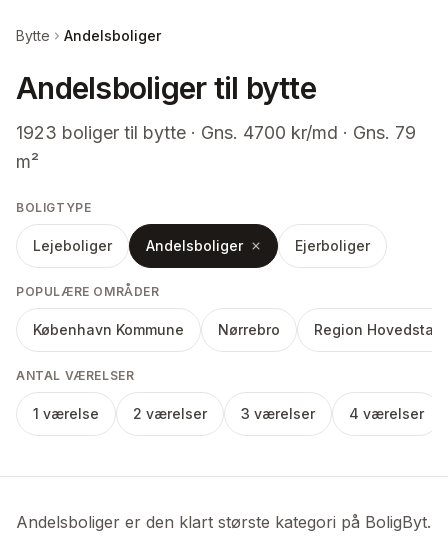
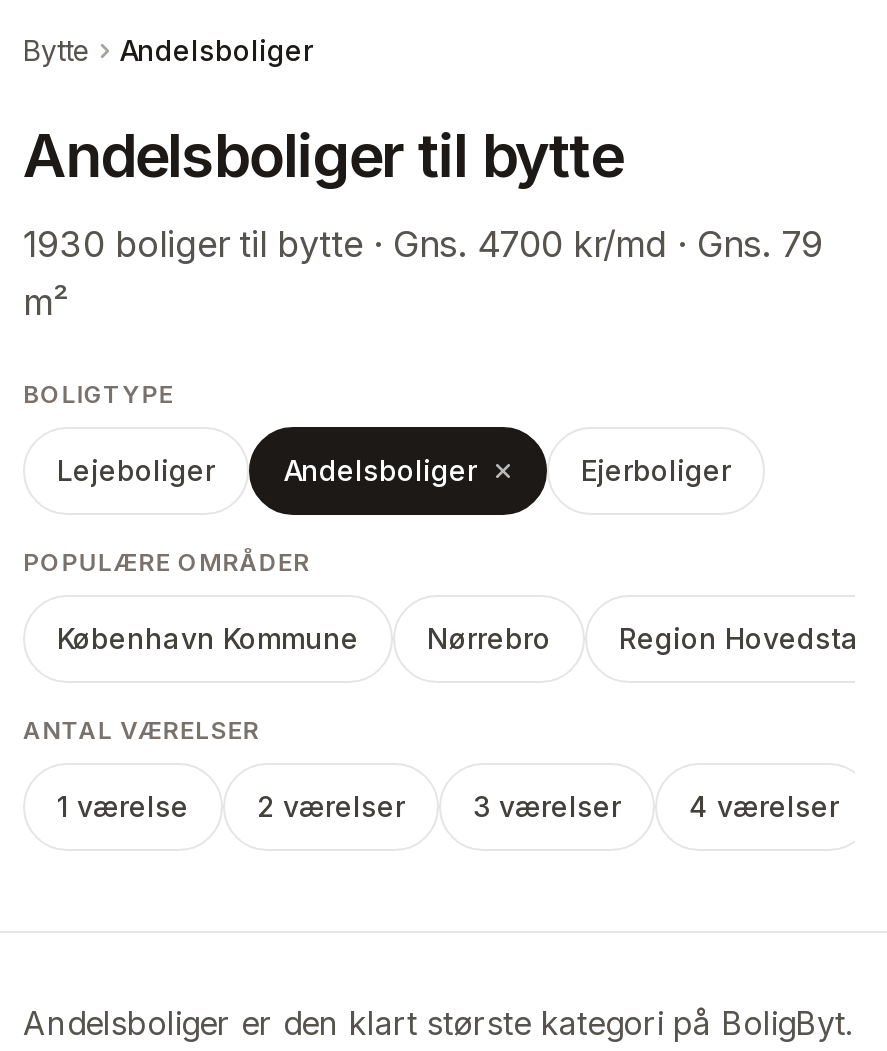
- 1923 boliger til bytte · Gns. 4700 kr/md · Gns. 79
+ 1930 boliger til bytte · Gns. 4700 kr/md · Gns. 79
